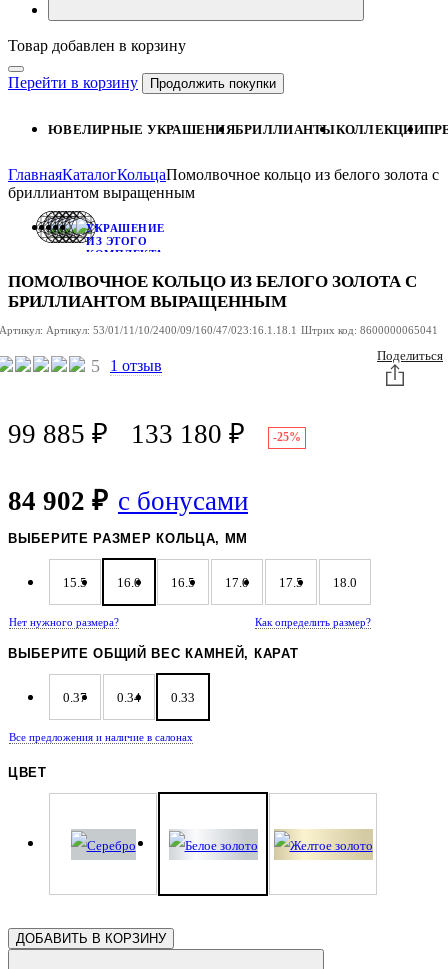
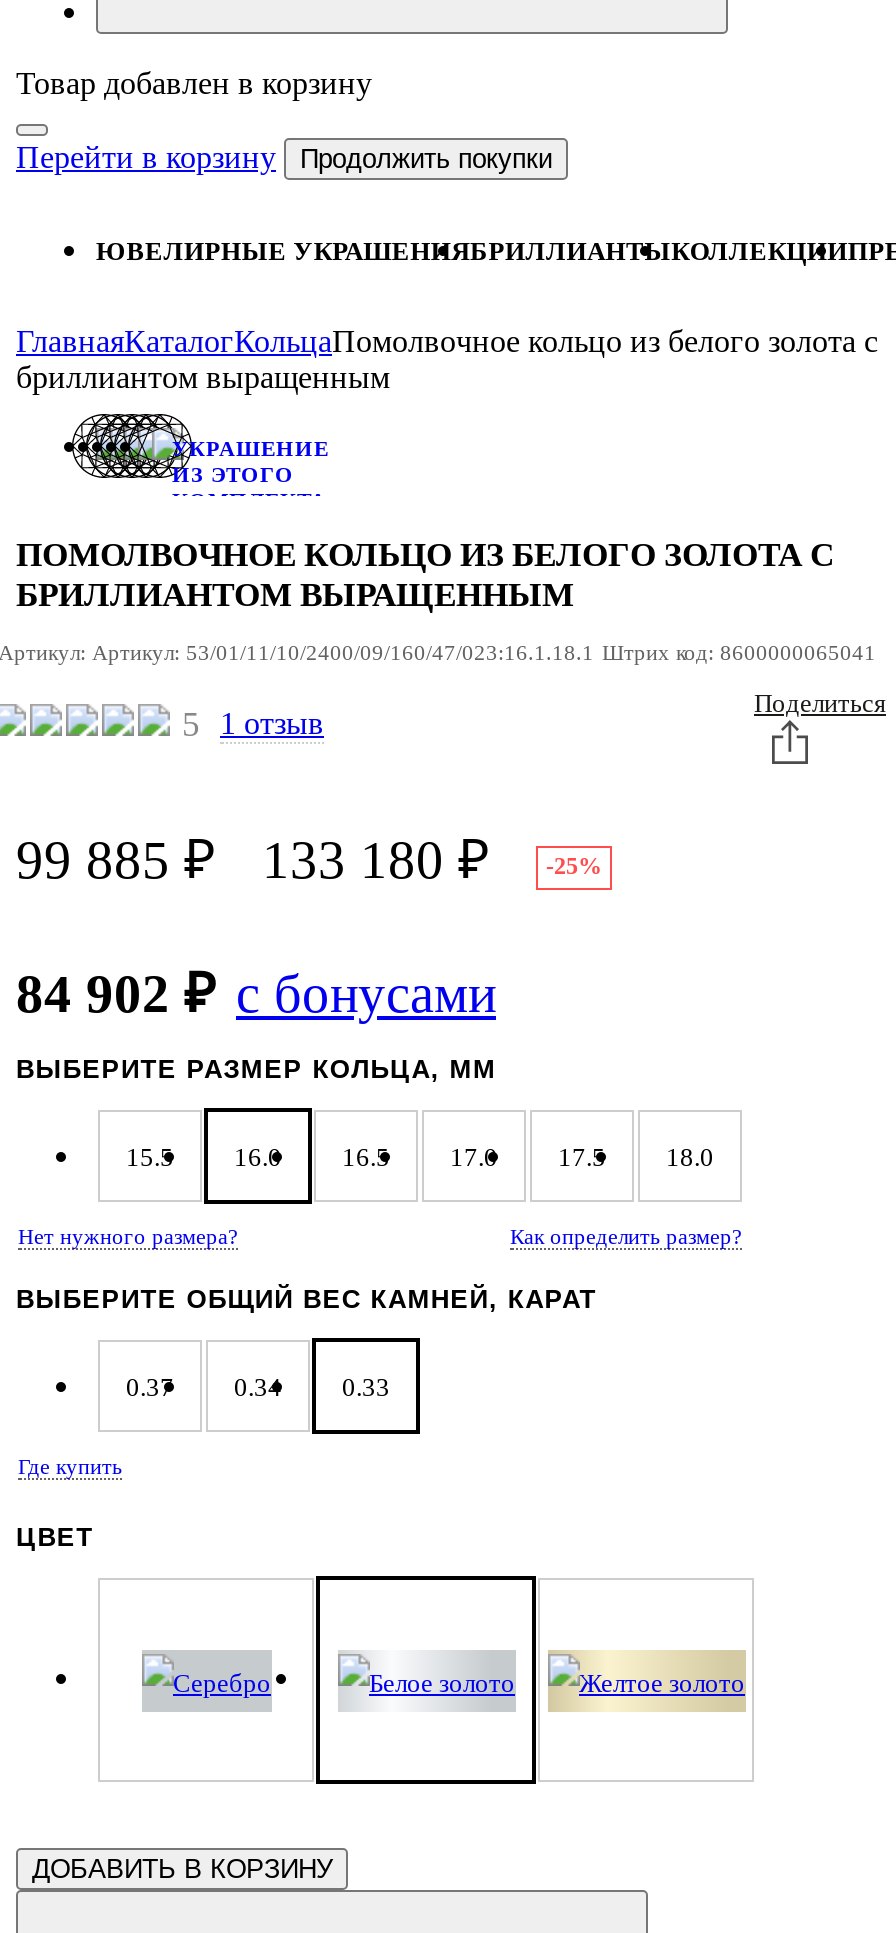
- Все предложения и наличие в салонах
+ Где купить
